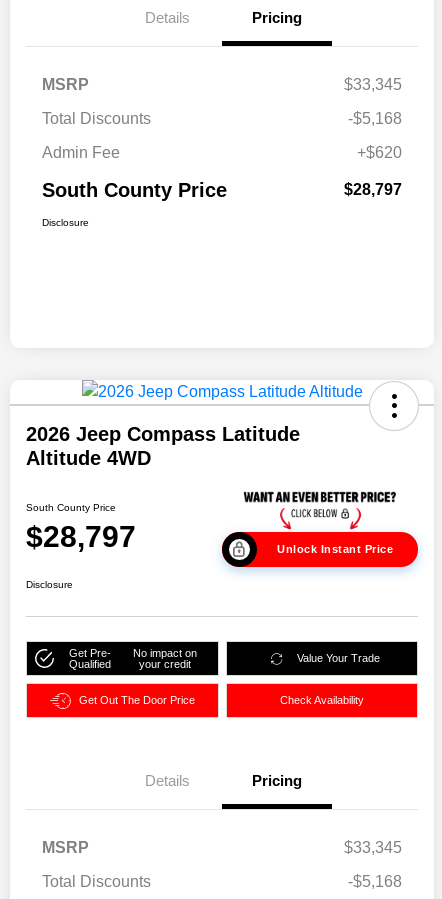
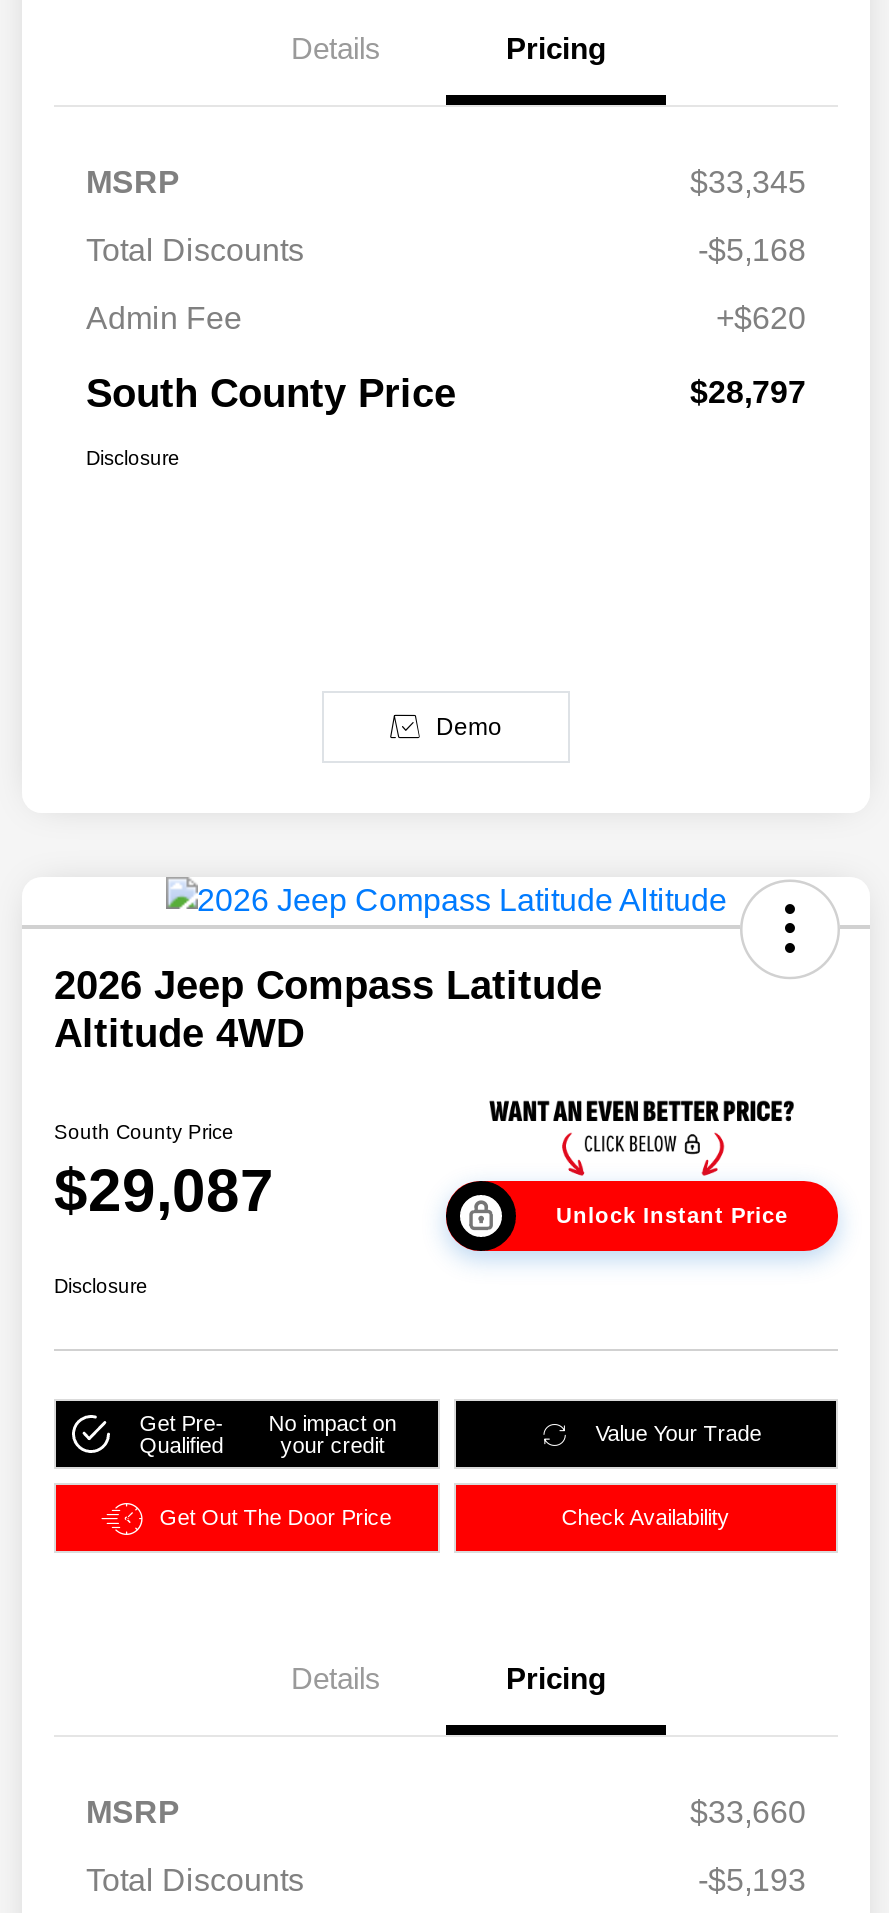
+ Demo

- $28,797
+ $29,087

- $33,345
+ $33,660

- -$5,168
+ -$5,193
